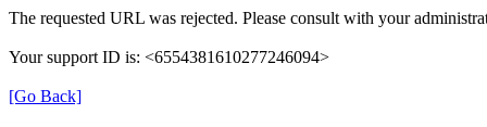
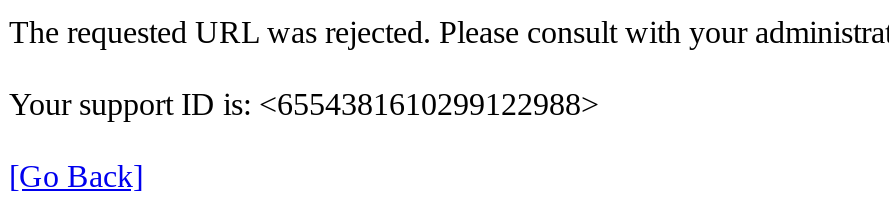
- Your support ID is: <6554381610277246094>
+ Your support ID is: <6554381610299122988>
